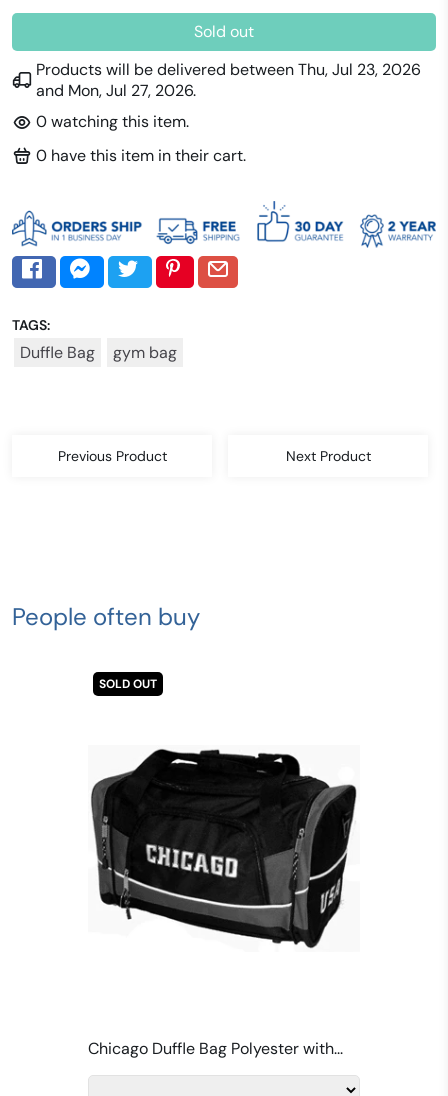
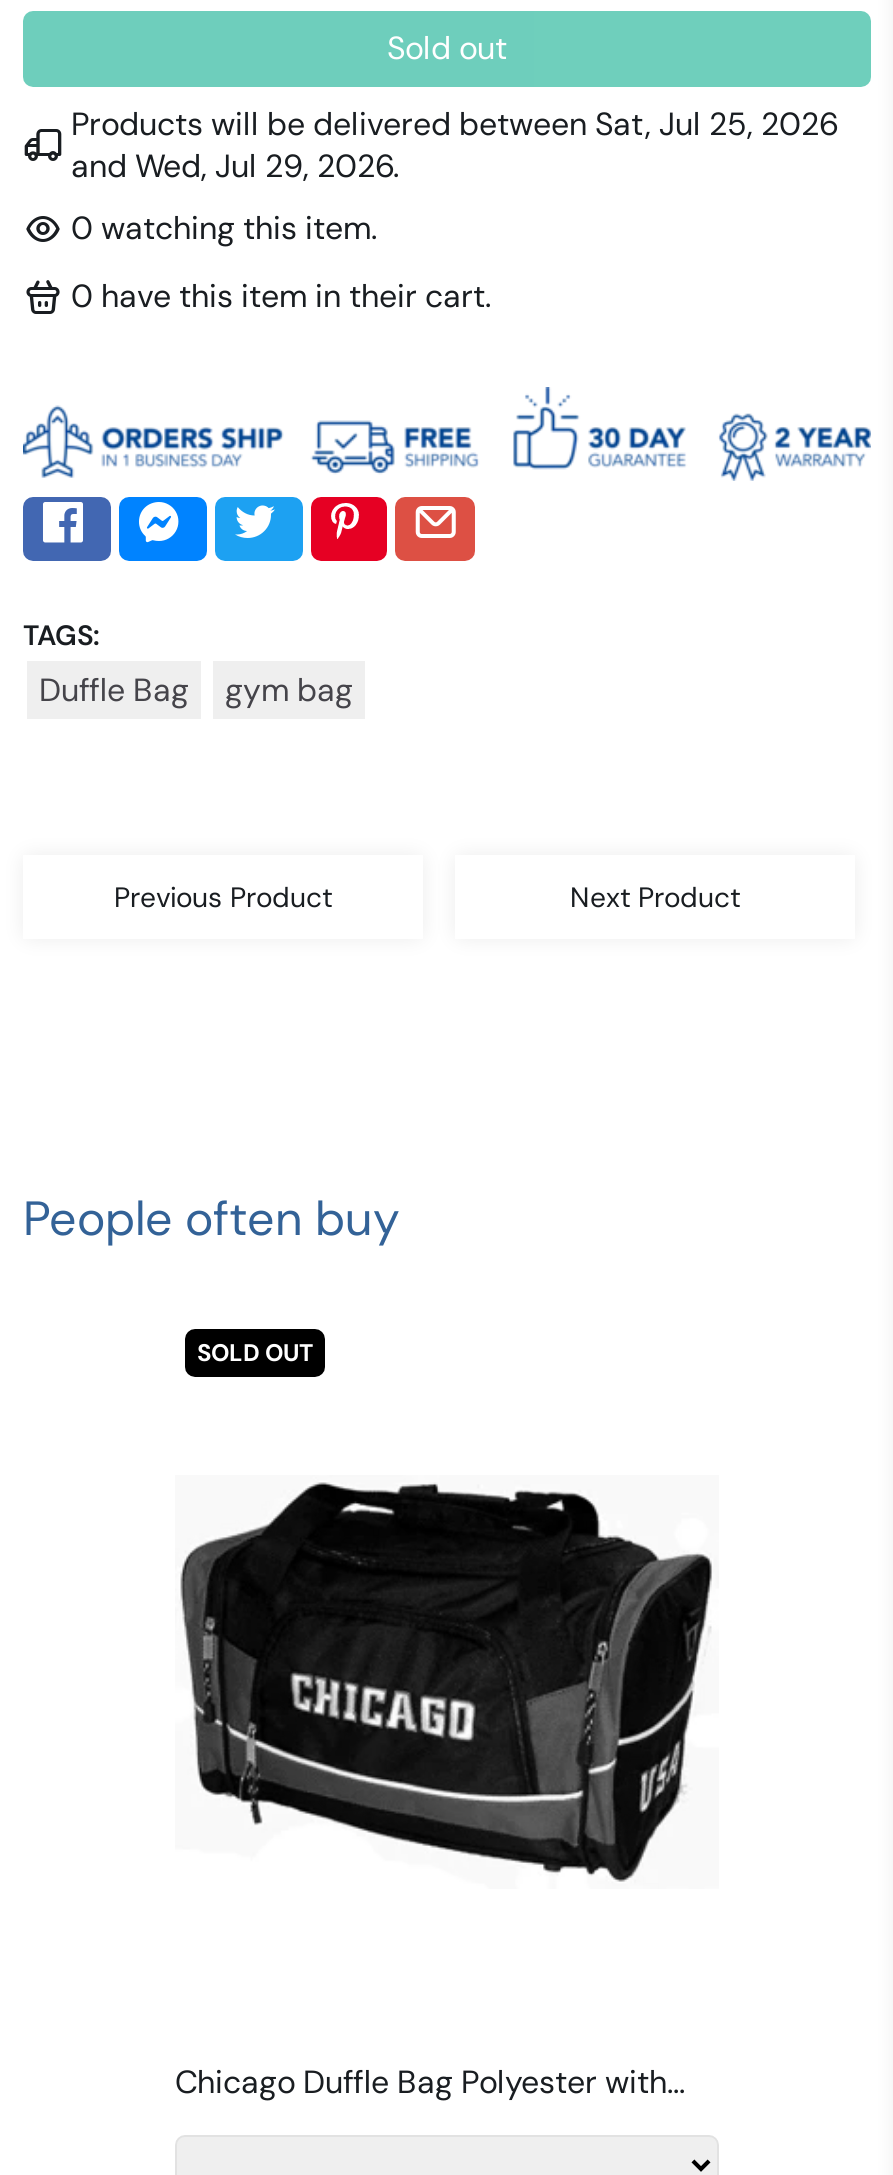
- Products will be delivered between Thu, Jul 23, 2026
+ Products will be delivered between Sat, Jul 25, 2026

- and Mon, Jul 27, 2026.
+ and Wed, Jul 29, 2026.
